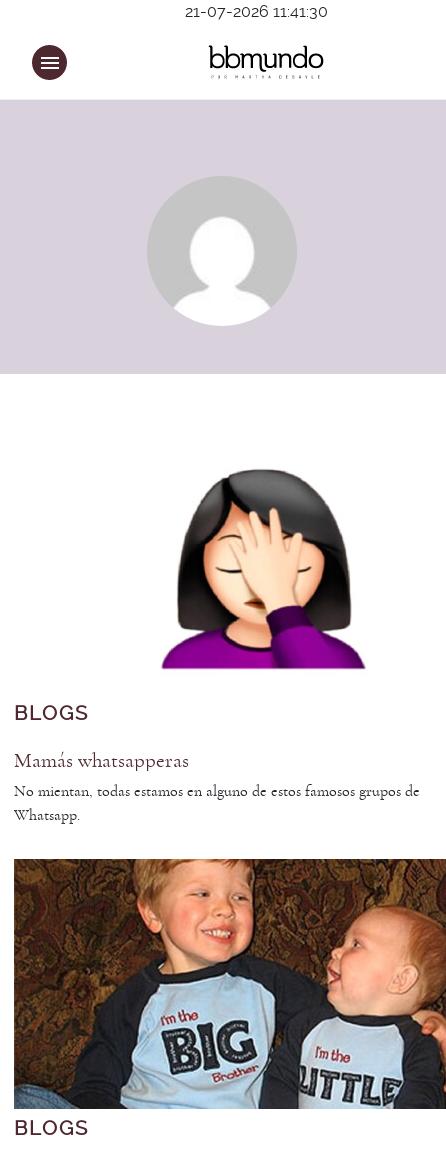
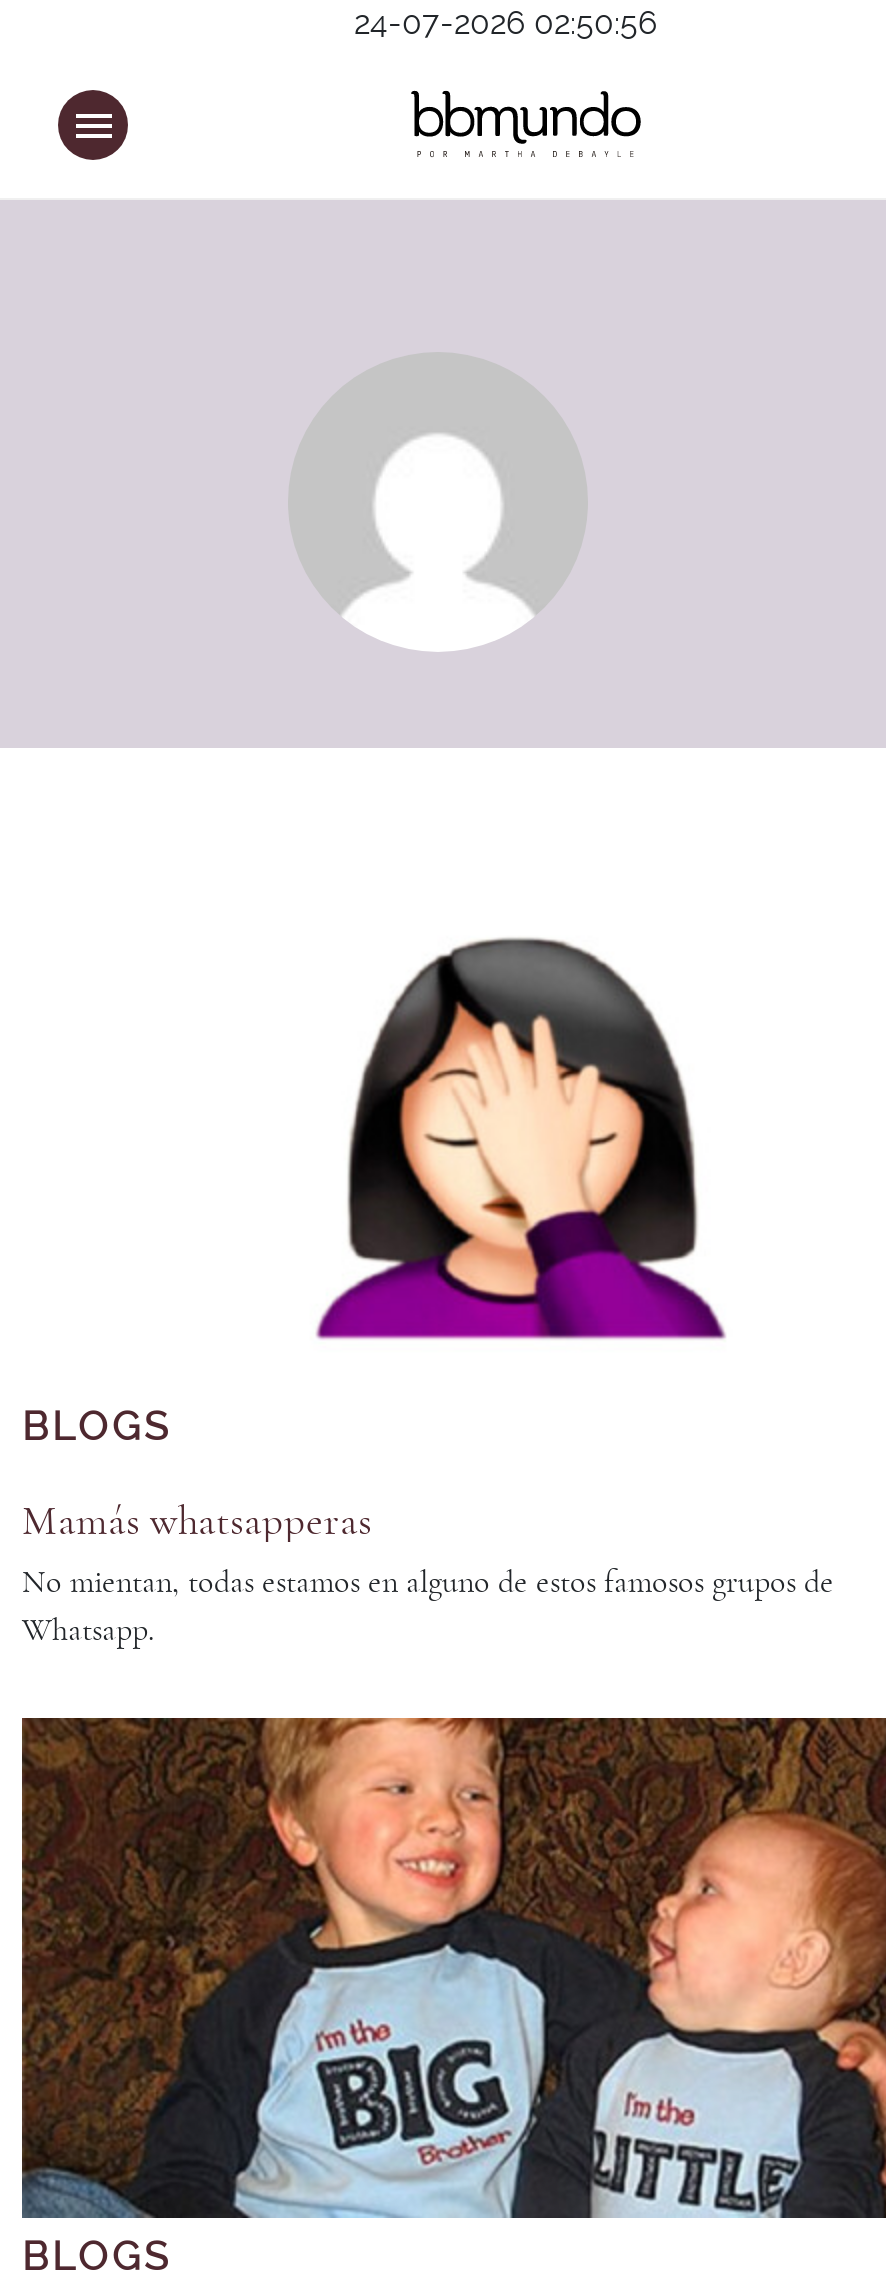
- 21-07-2026 11:41:30
+ 24-07-2026 02:50:56
